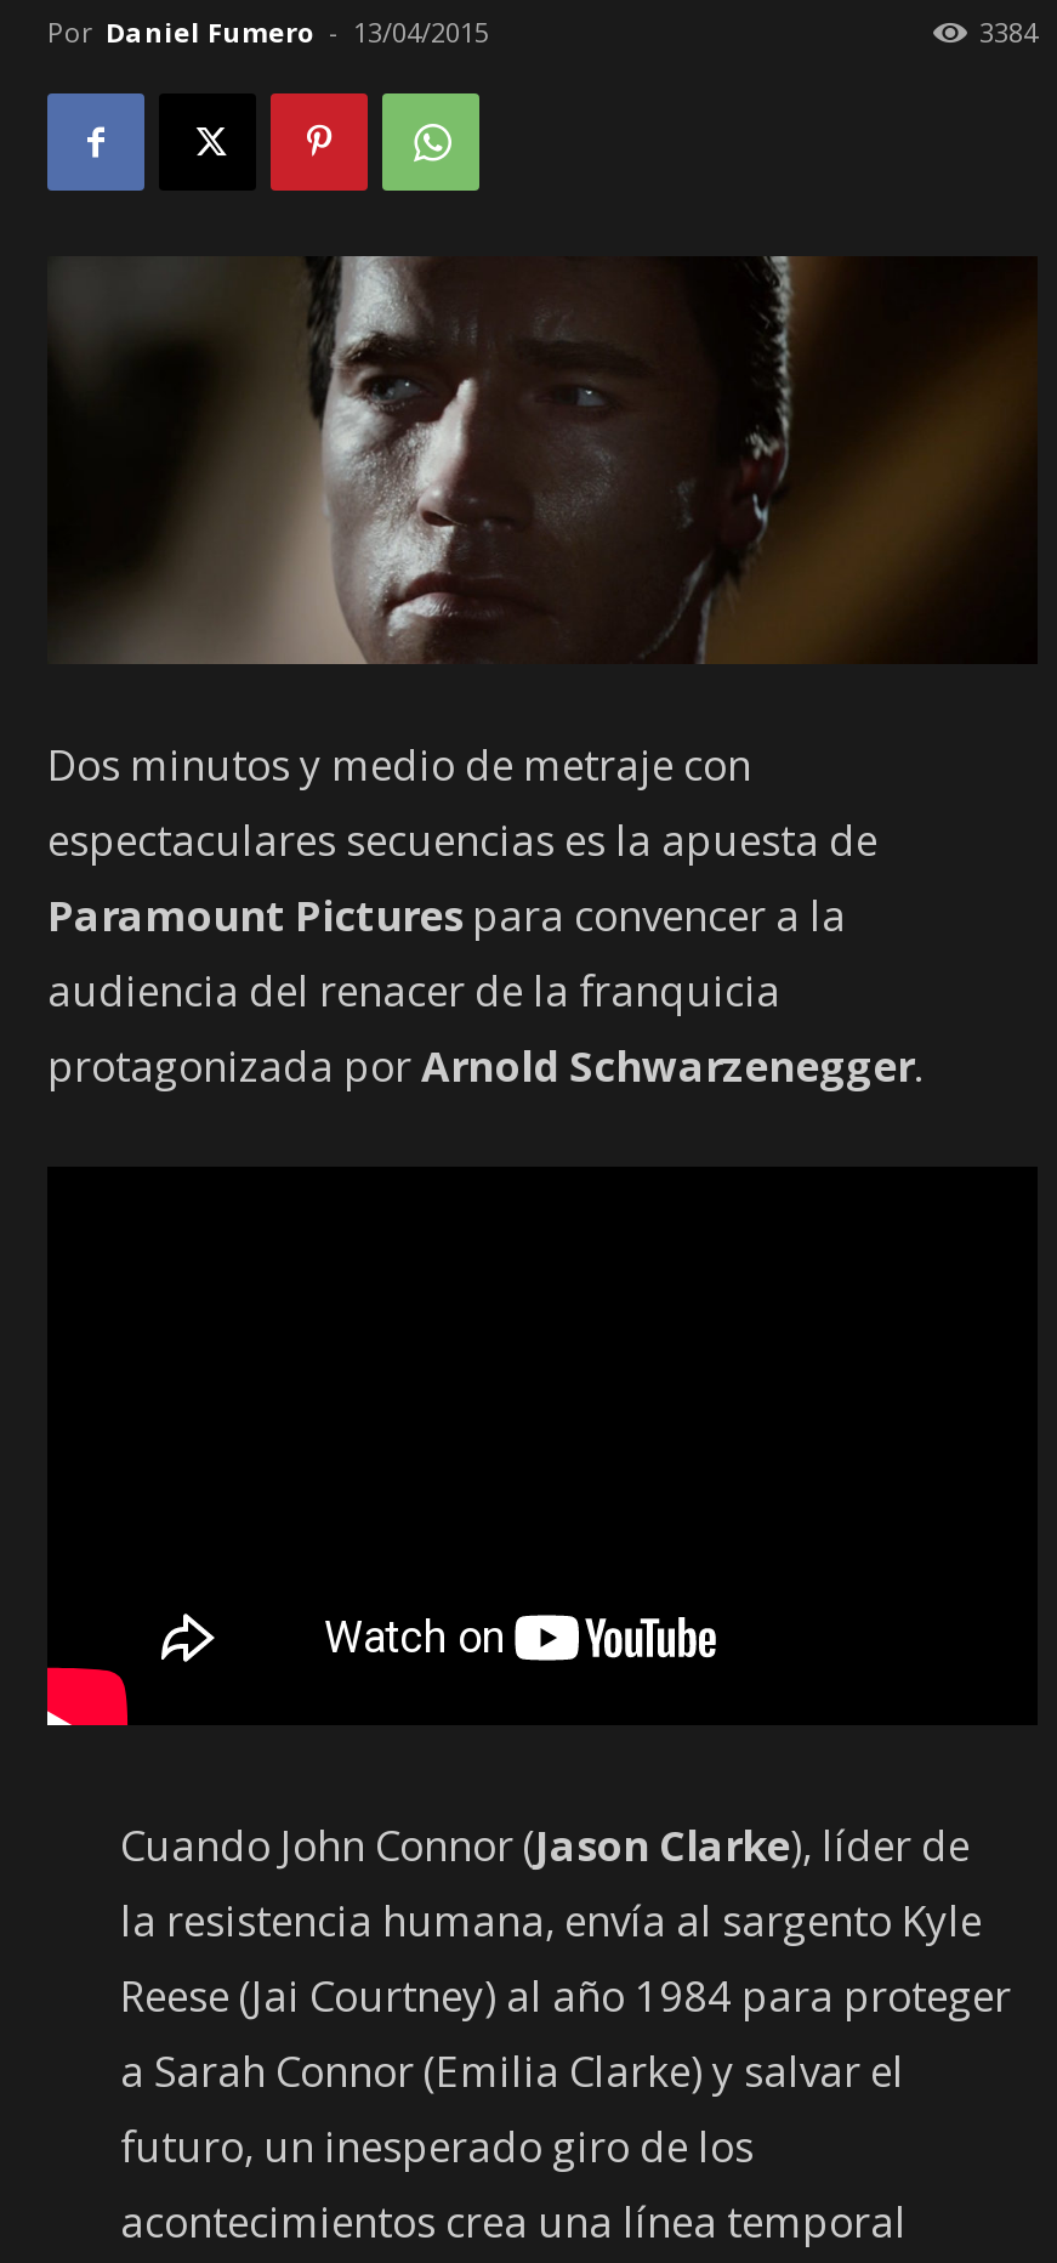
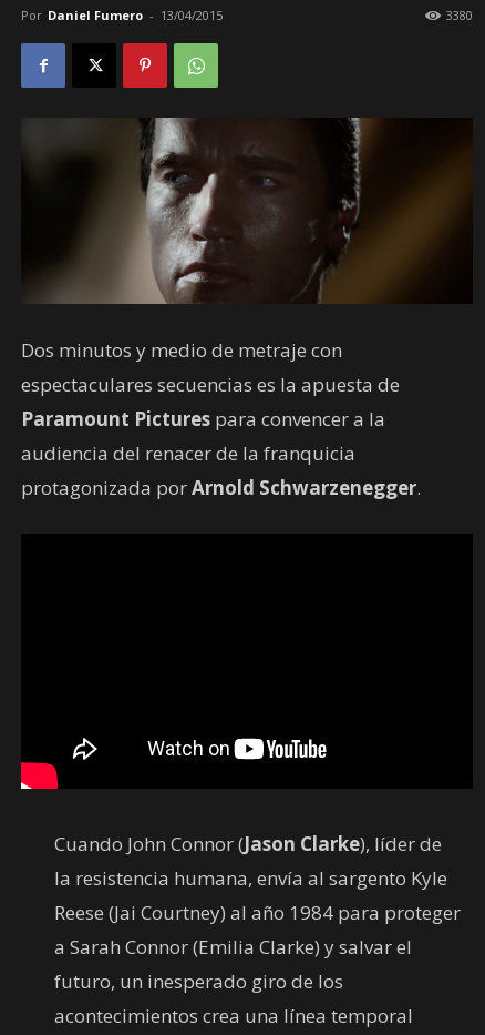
- 3384
+ 3380
